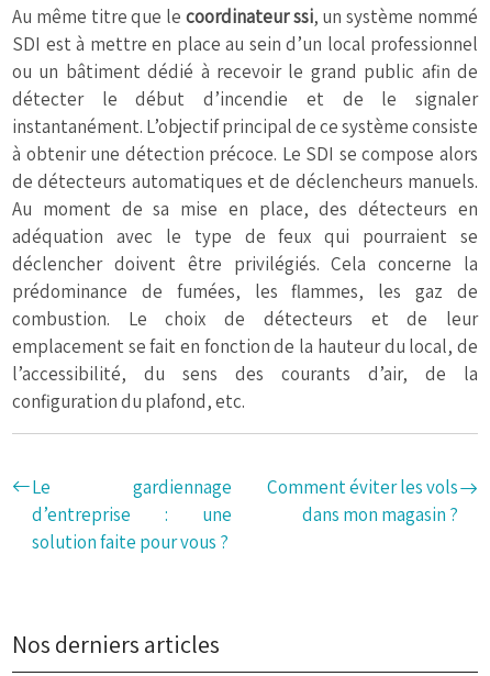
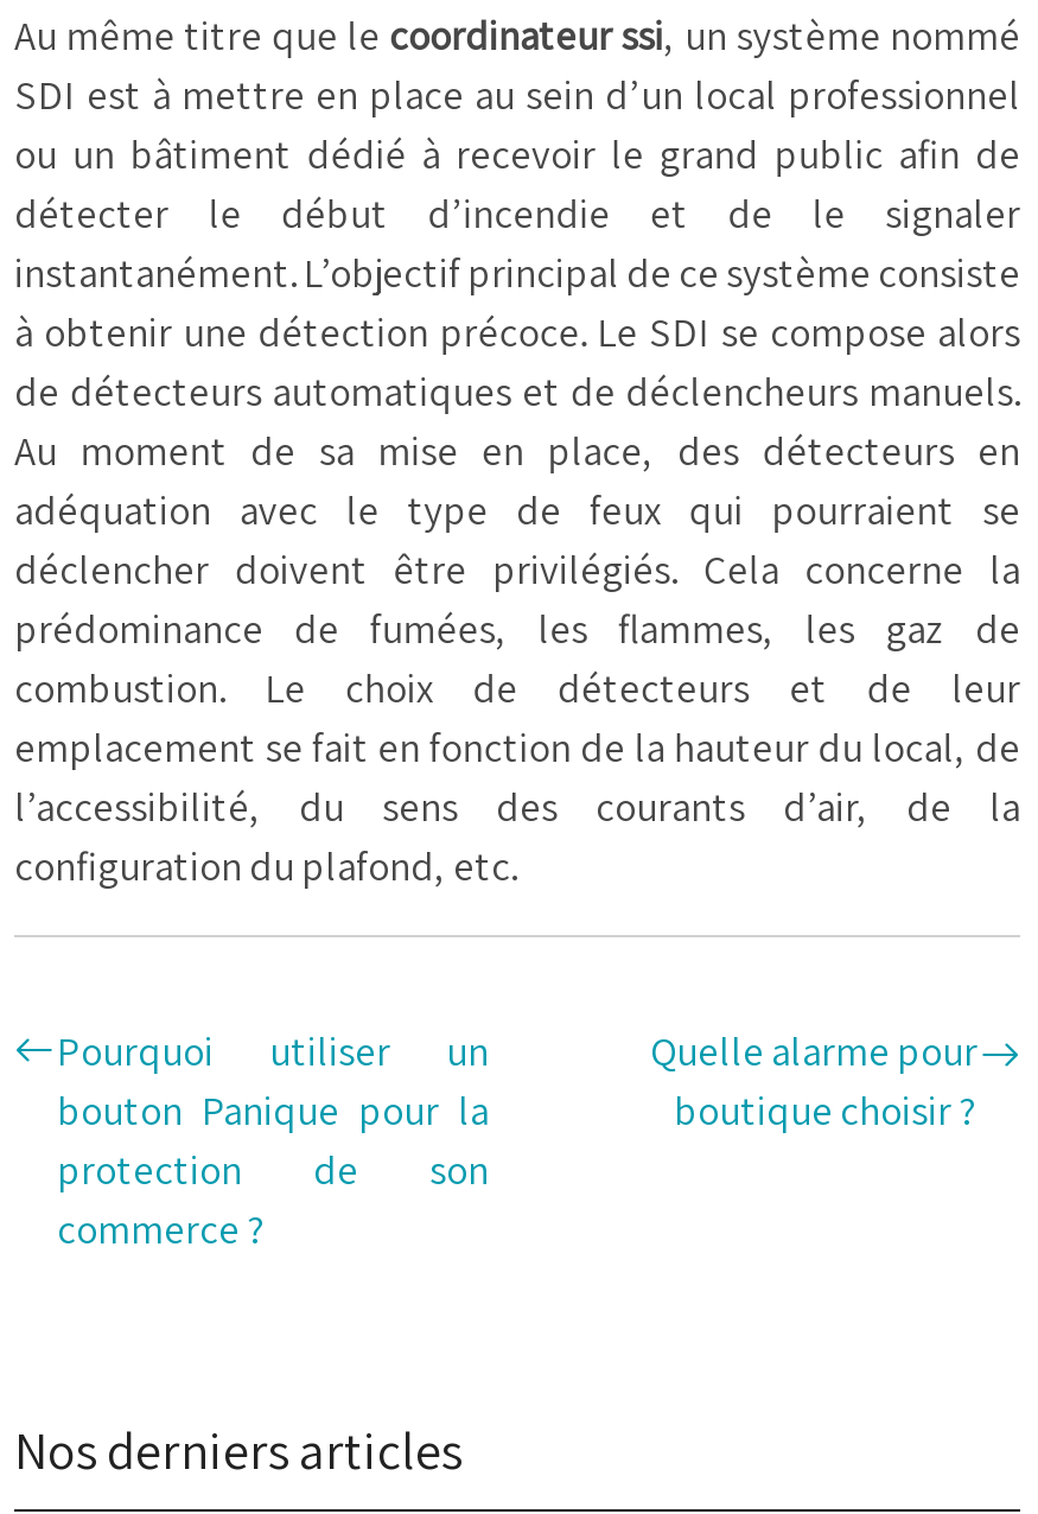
- Le gardiennage
- d’entreprise : une
- solution faite pour vous ?
+ Pourquoi utiliser un
+ bouton Panique pour la
+ protection de son
+ commerce ?

- Comment éviter les vols
- dans mon magasin ?
+ Quelle alarme pour
+ boutique choisir ?
